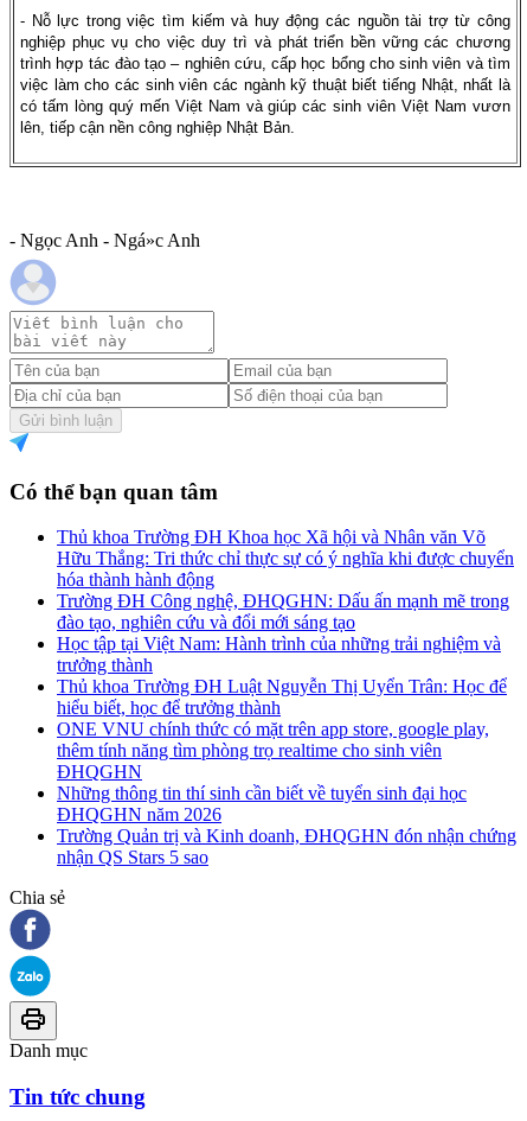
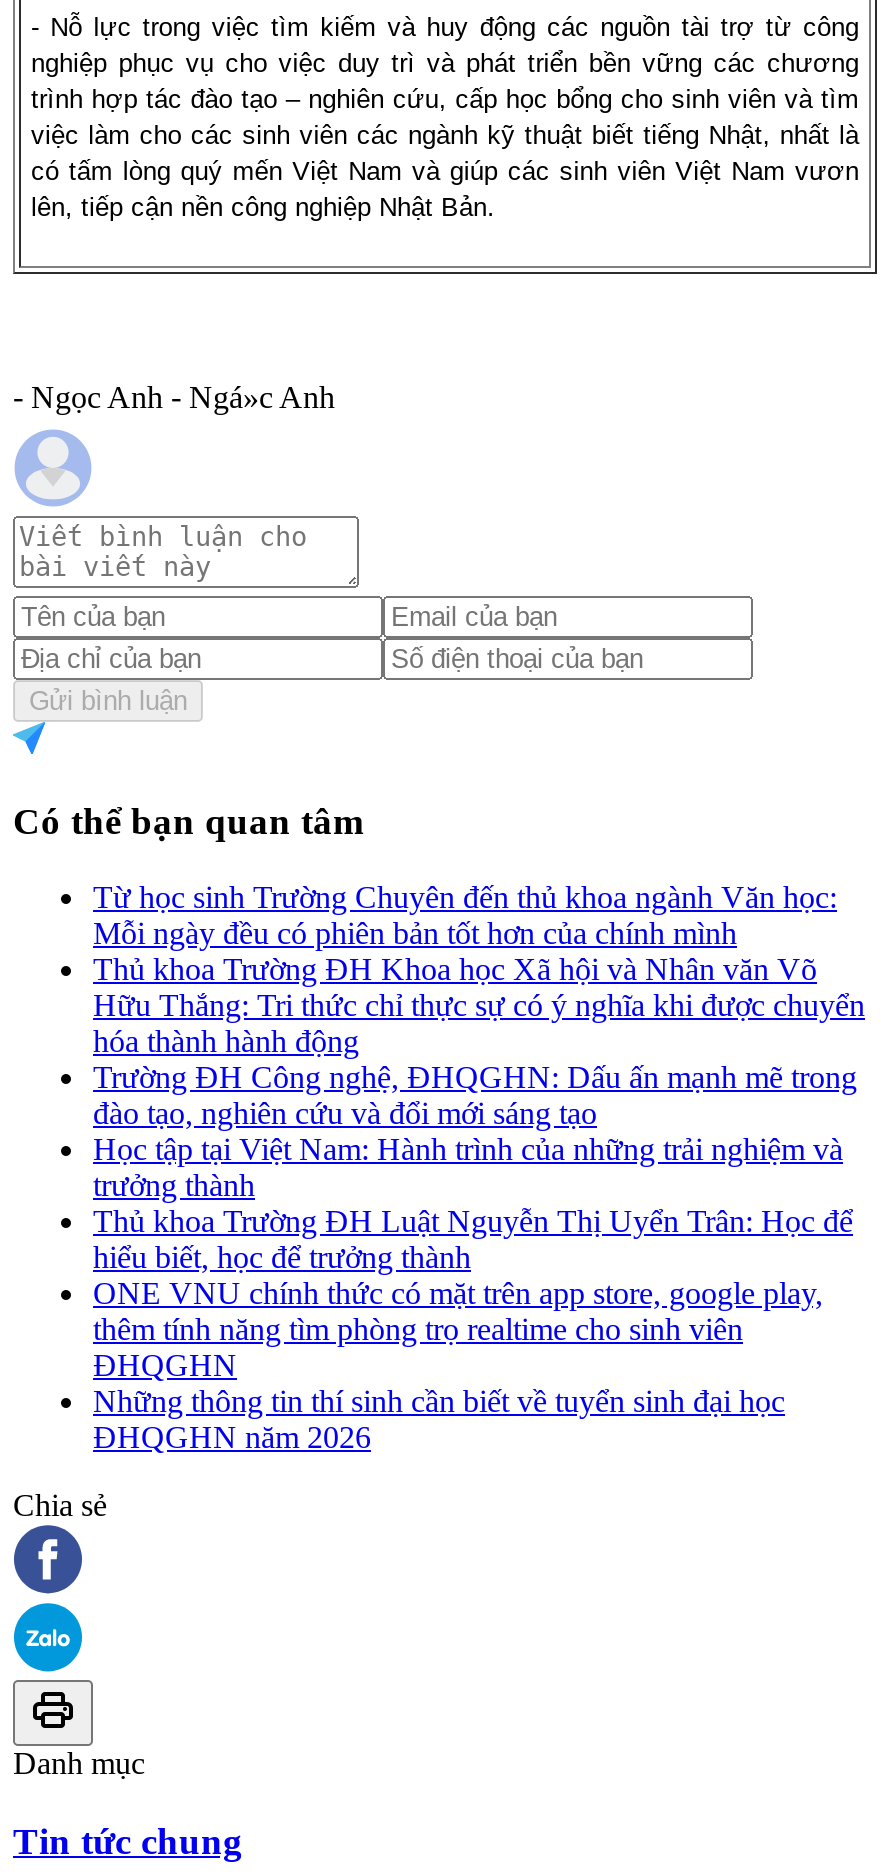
+ Từ học sinh Trường Chuyên đến thủ khoa ngành Văn học:
+ Mỗi ngày đều có phiên bản tốt hơn của chính mình

moved down: Thủ khoa Trường ĐH Khoa học Xã hội và Nhân văn Võ | Hữu Thắng: Tri thức chỉ thực sự có ý nghĩa khi được chuyển | hóa thành hành động | ... | Những thông tin thí sinh cần biết về tuyển sinh đại học | ĐHQGHN năm 2026

- Trường Quản trị và Kinh doanh, ĐHQGHN đón nhận chứng
- nhận QS Stars 5 sao
